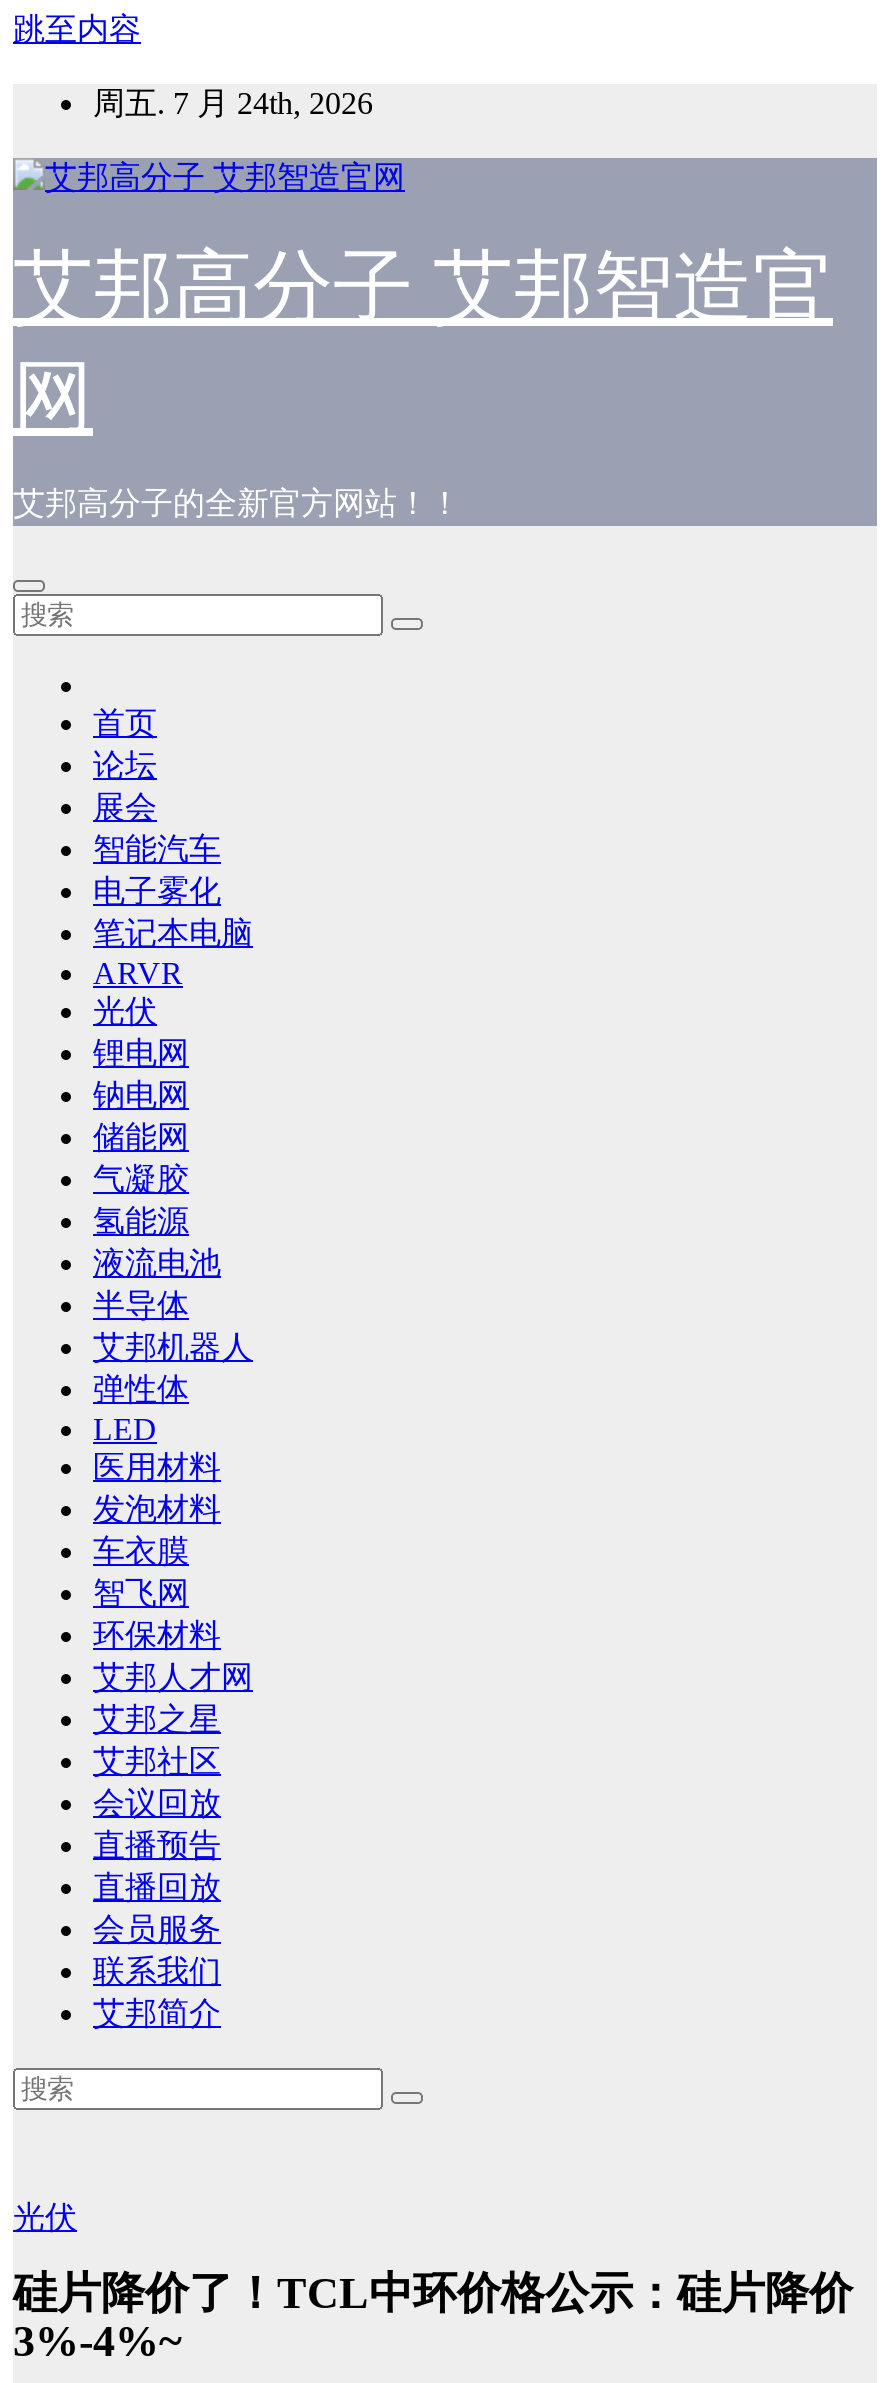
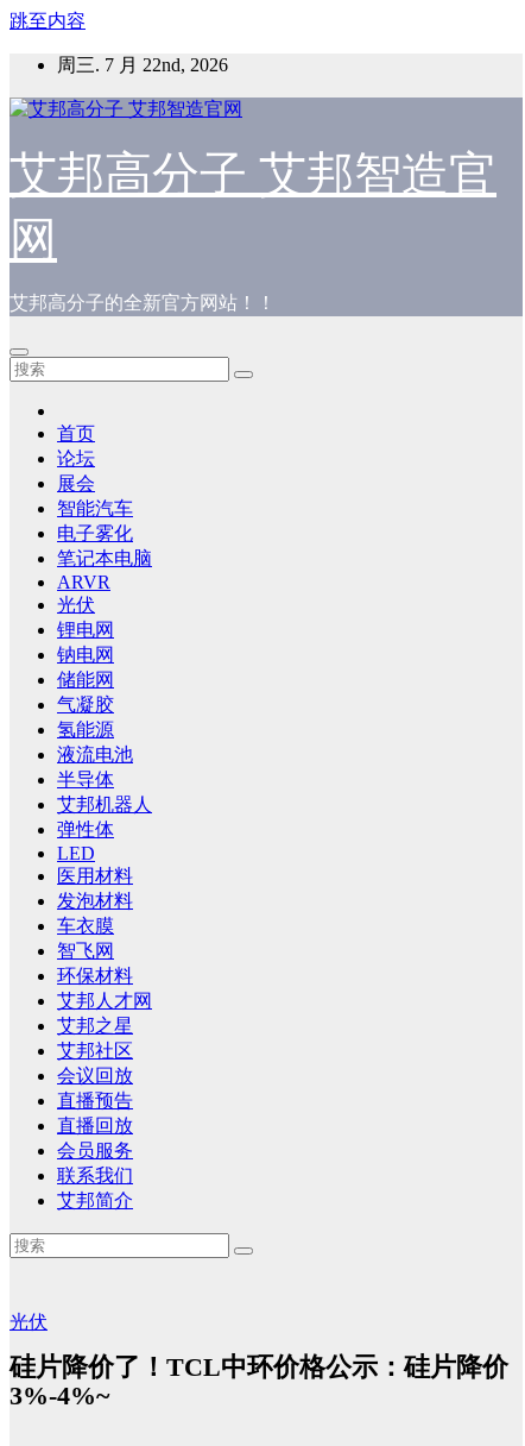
- 周五. 7 月 24th, 2026
+ 周三. 7 月 22nd, 2026
